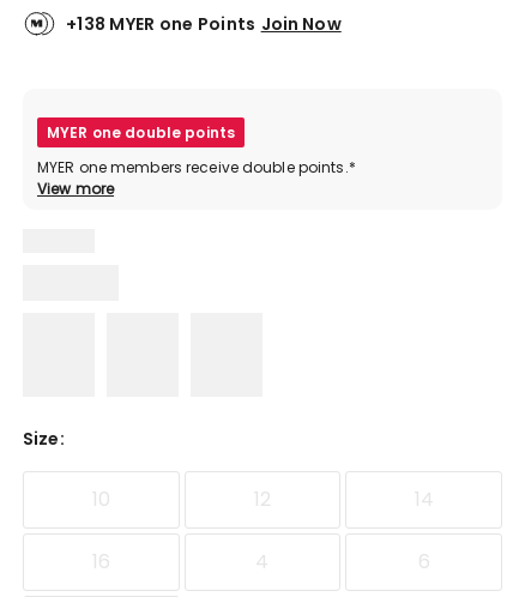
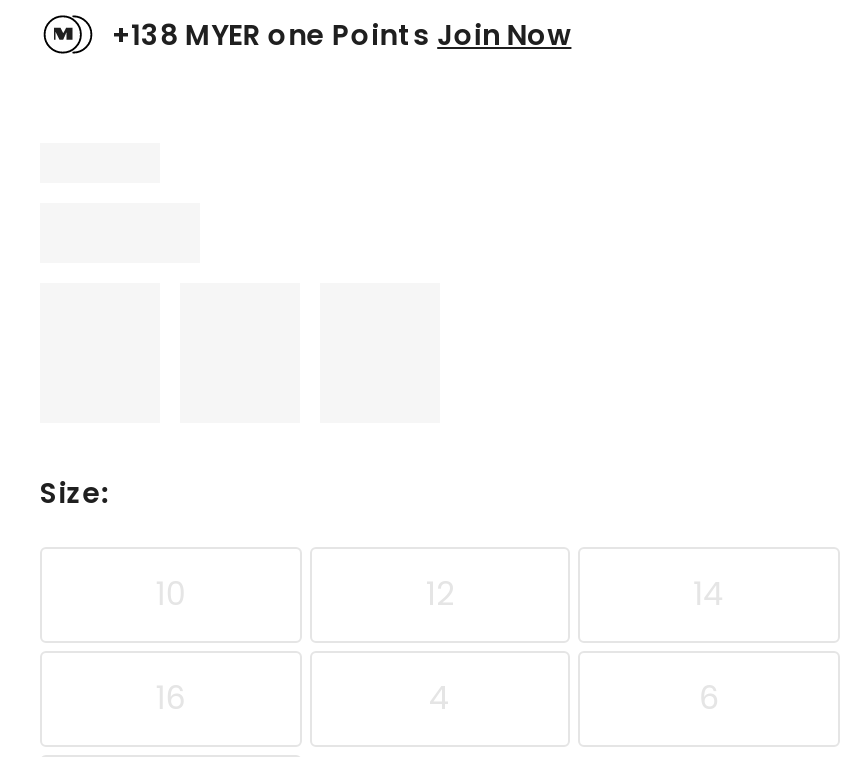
- MYER one double points
- MYER one members receive double points.*
- View more
